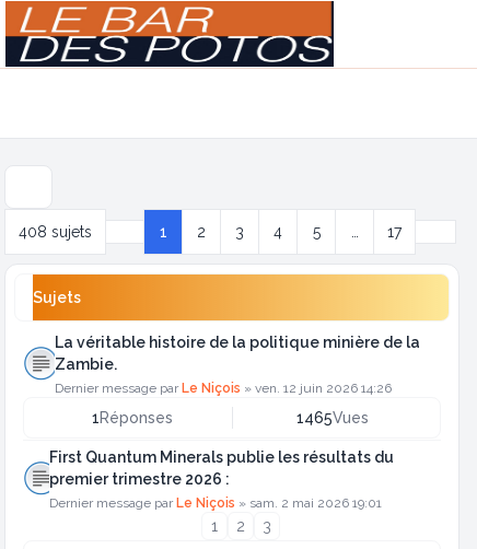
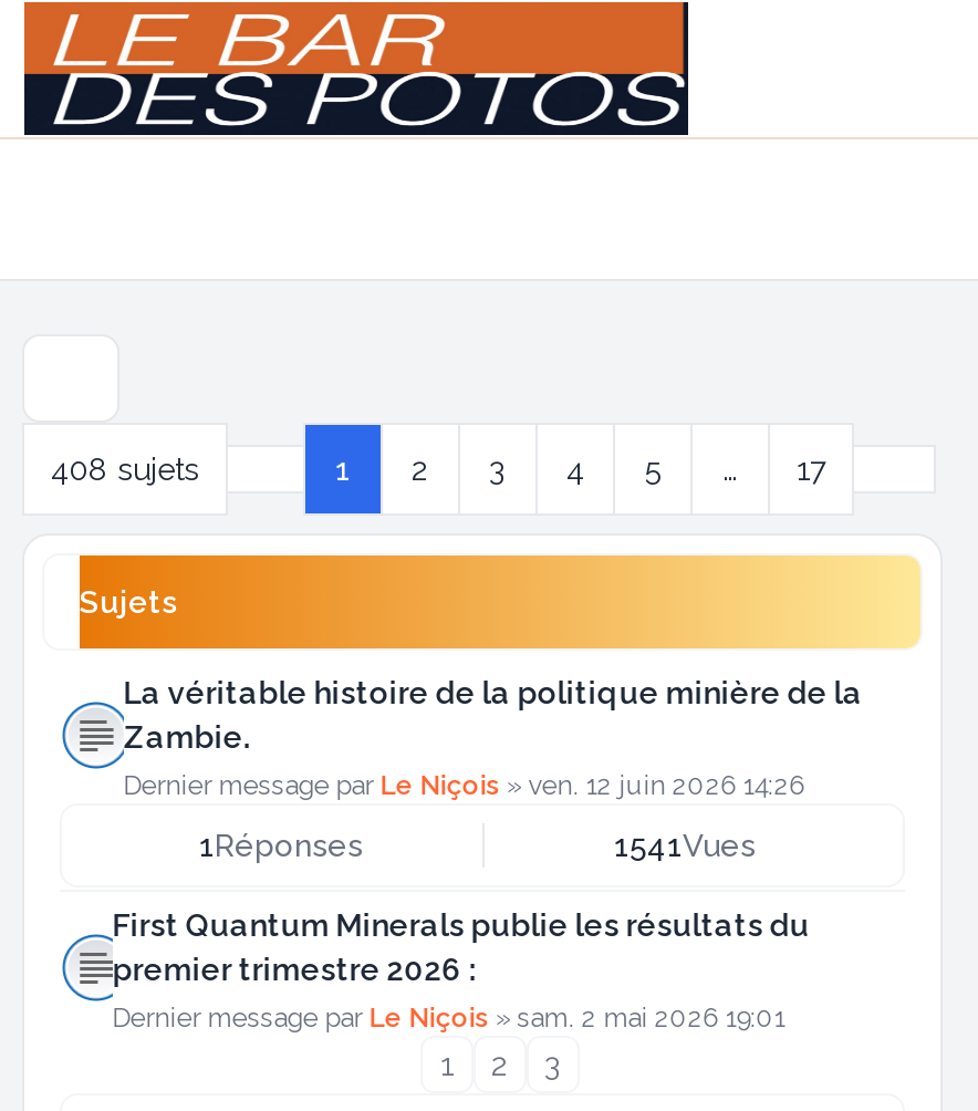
- 1465Vues
+ 1541Vues
